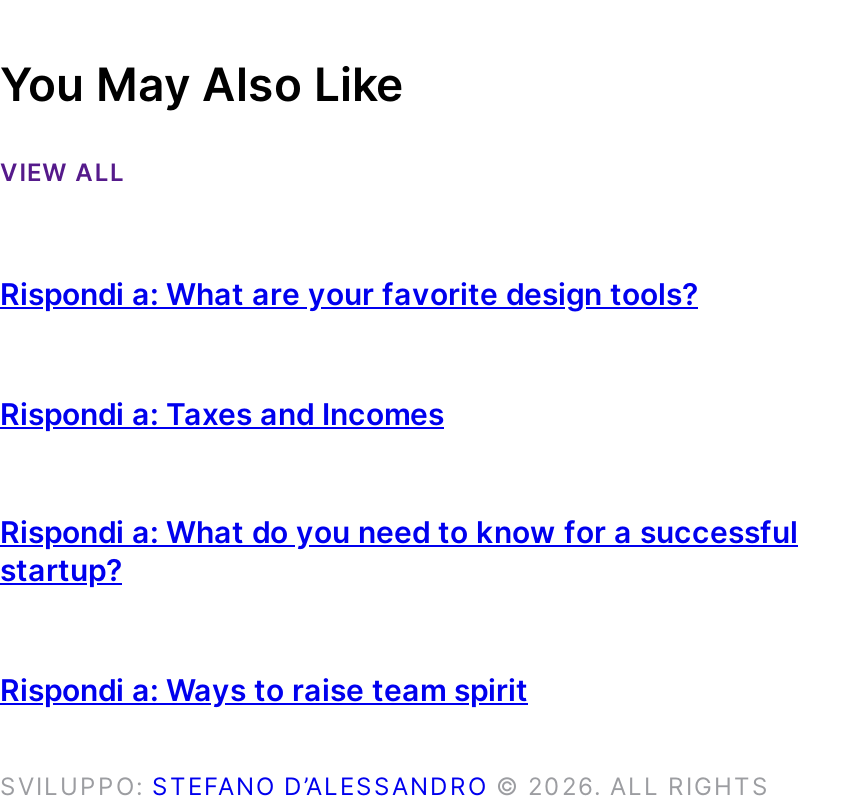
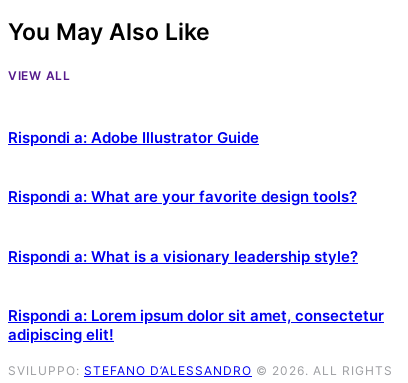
+ Rispondi a: Adobe Illustrator Guide

moved down: Rispondi a: What are your favorite design tools?

- Rispondi a: Taxes and Incomes
- Rispondi a: What do you need to know for a successful
- startup?
- Rispondi a: Ways to raise team spirit
+ Rispondi a: What is a visionary leadership style?
+ Rispondi a: Lorem ipsum dolor sit amet, consectetur
+ adipiscing elit!
